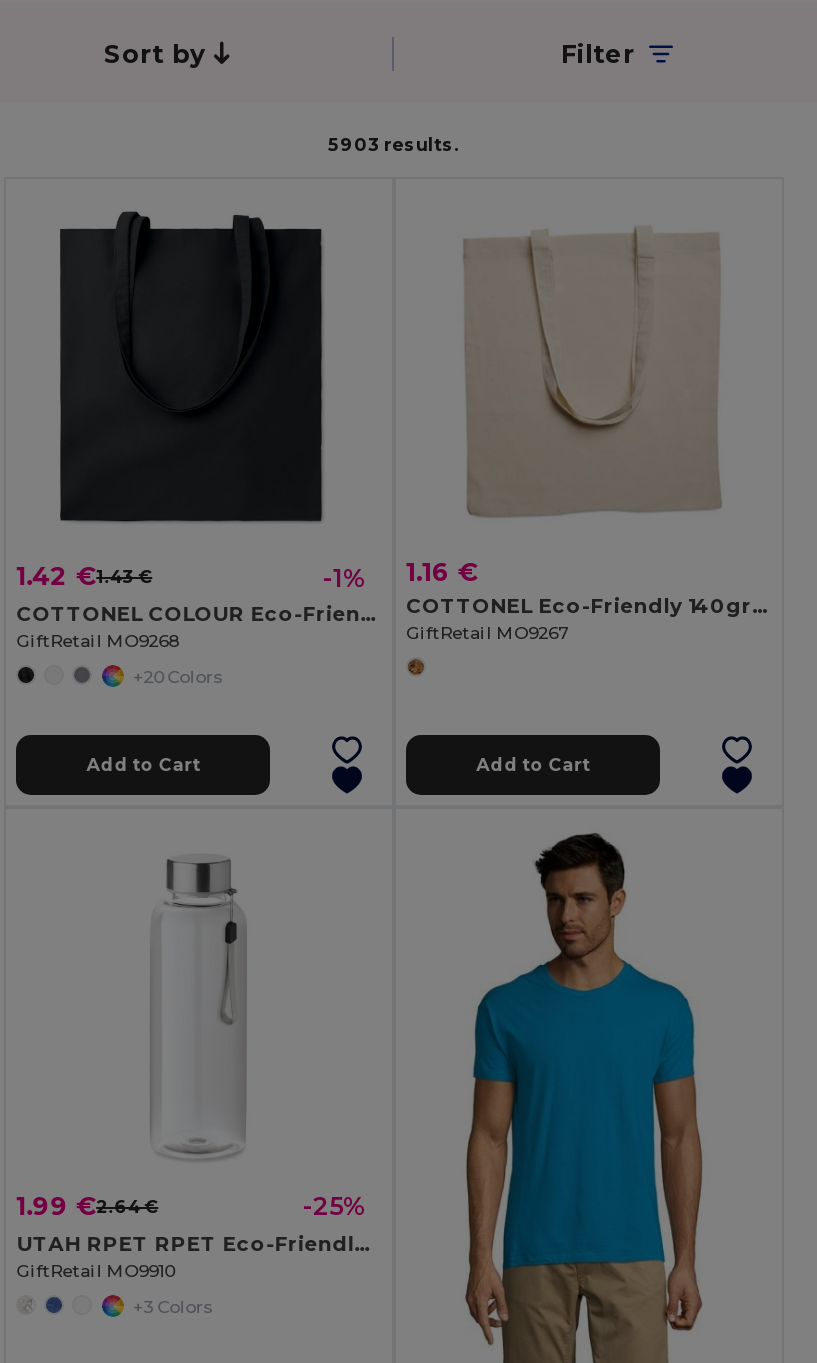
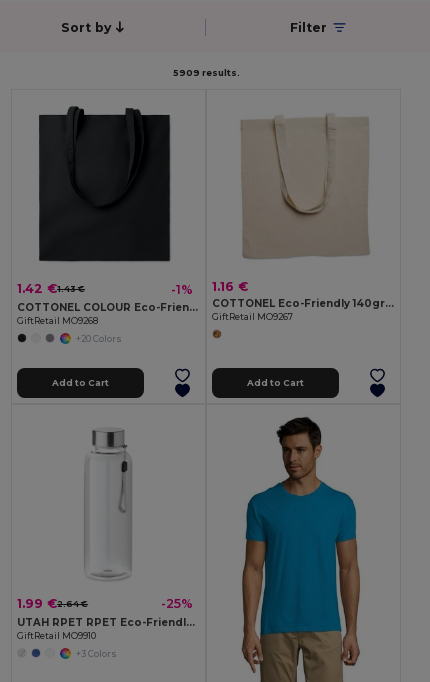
- 5903 results.
+ 5909 results.
